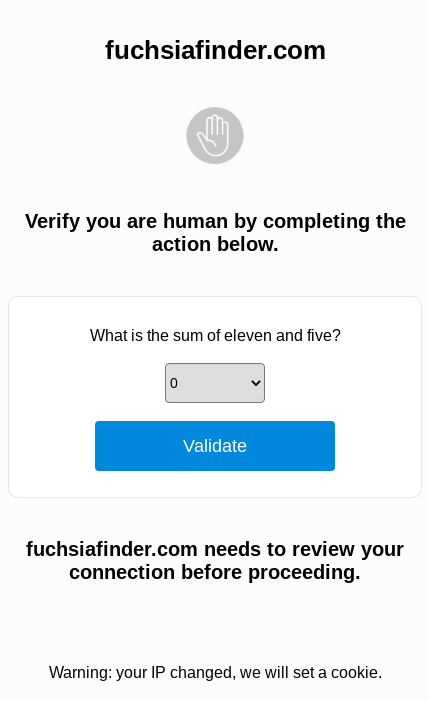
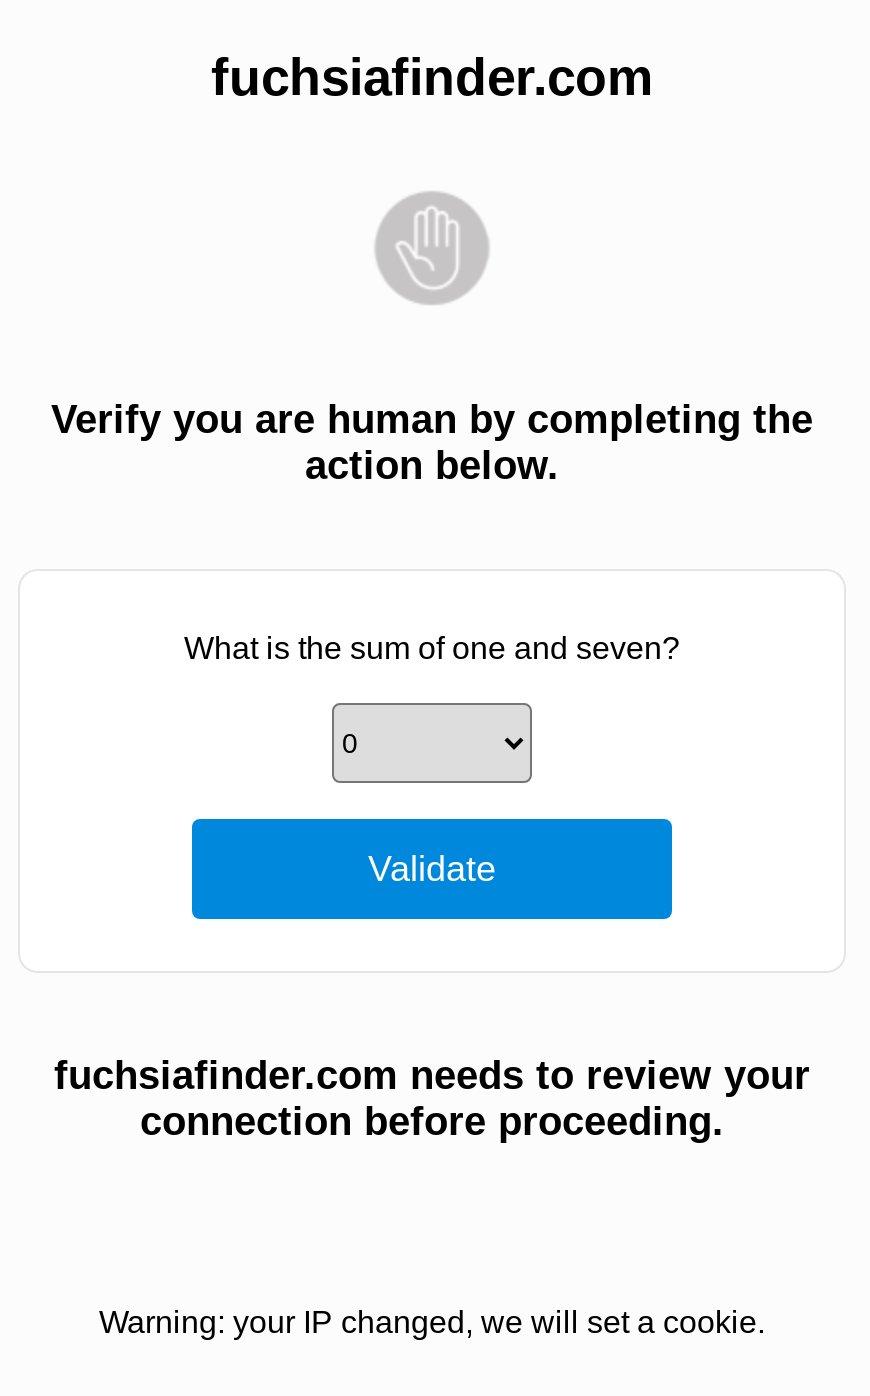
- What is the sum of eleven and five?
+ What is the sum of one and seven?
